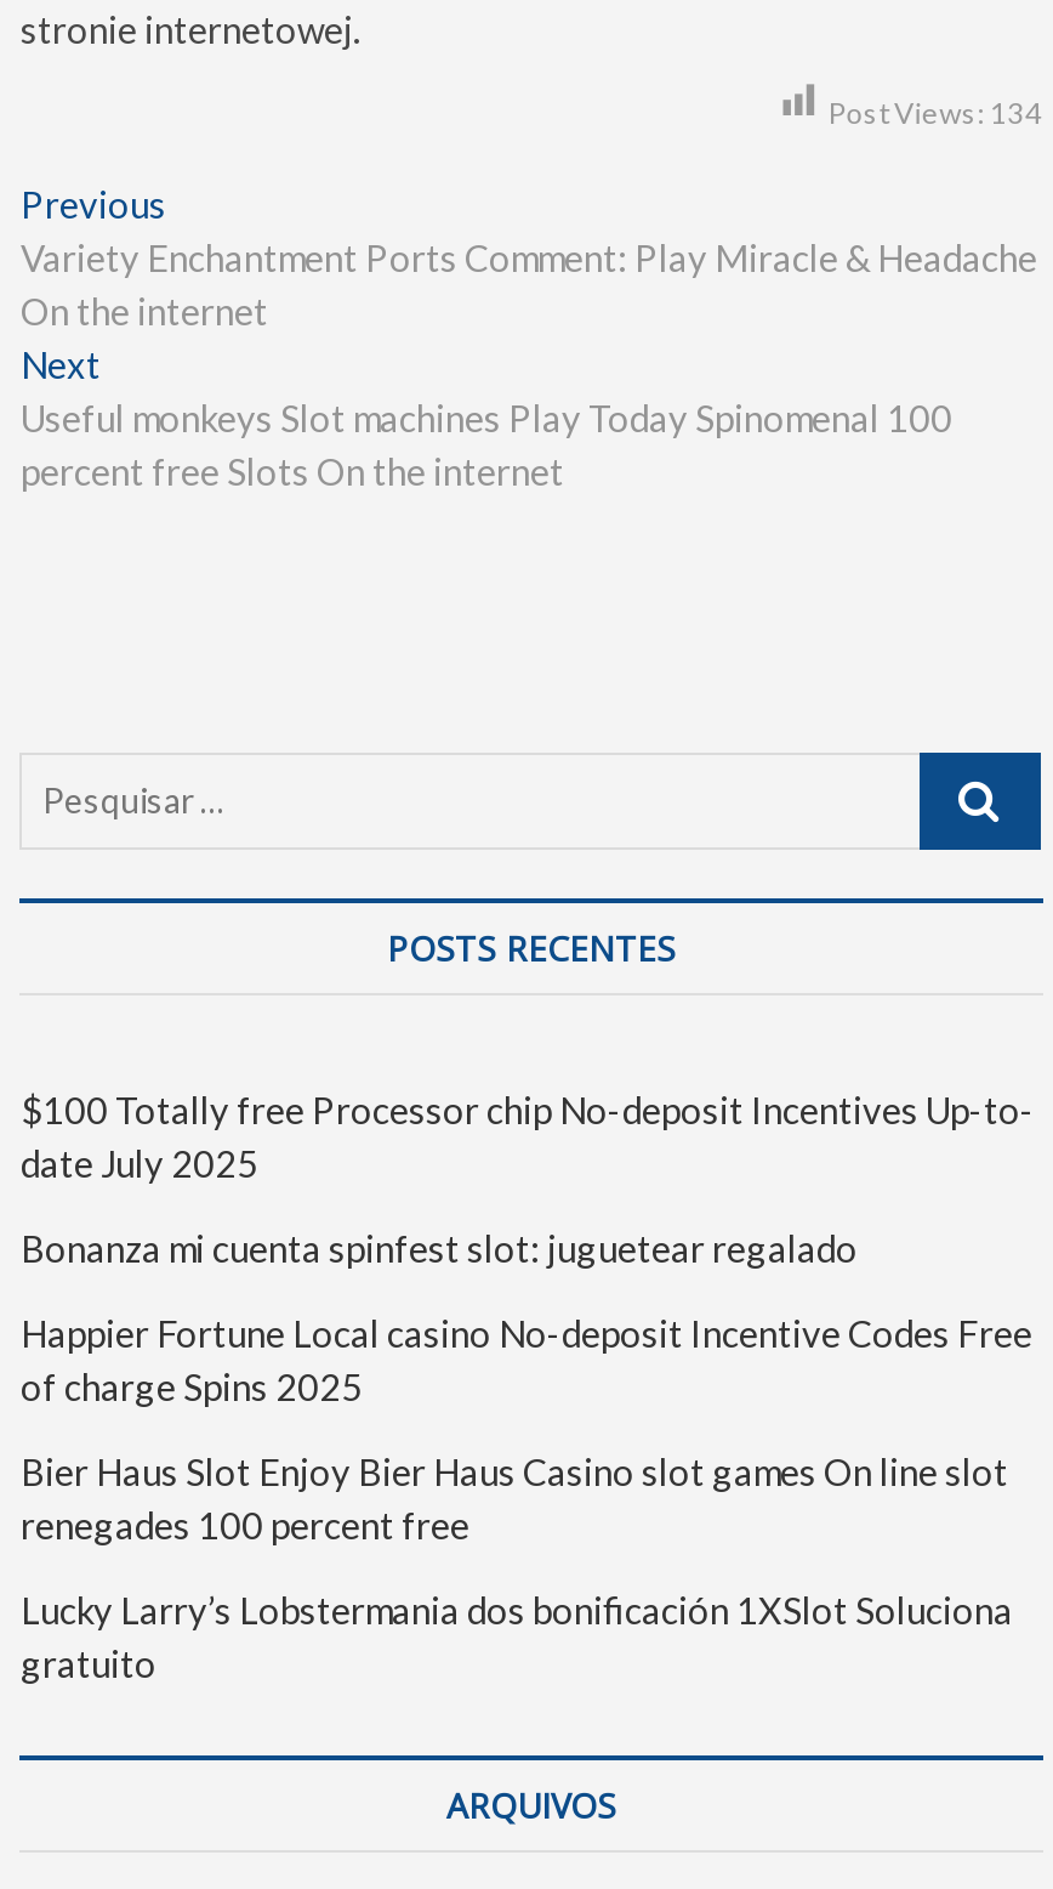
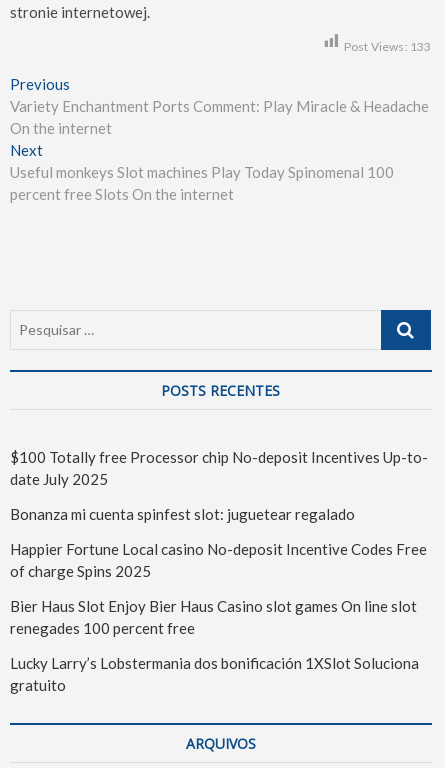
- Post Views: 134
+ Post Views: 133
